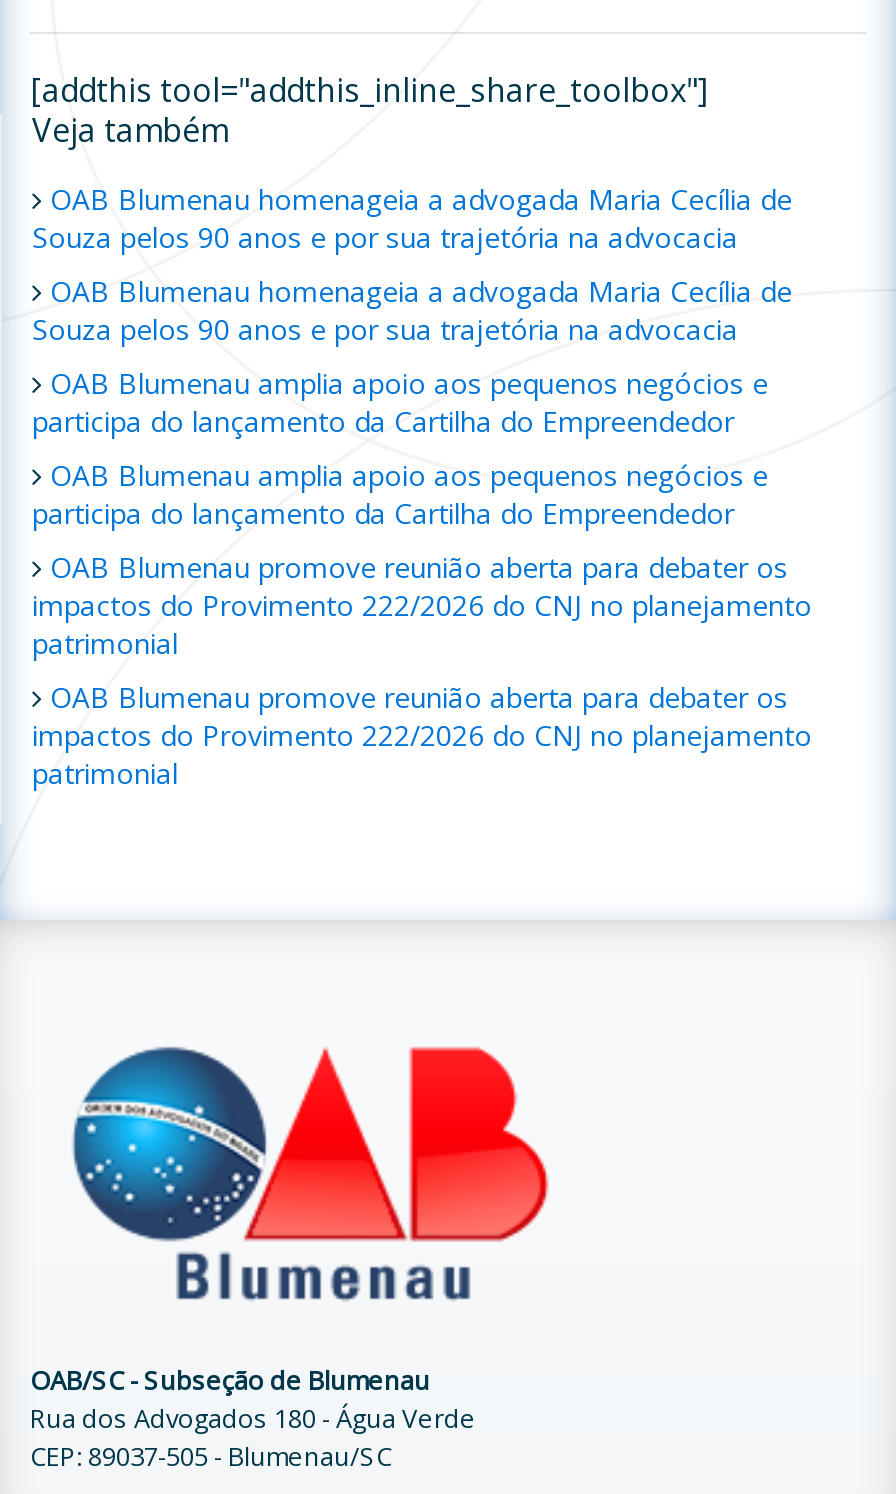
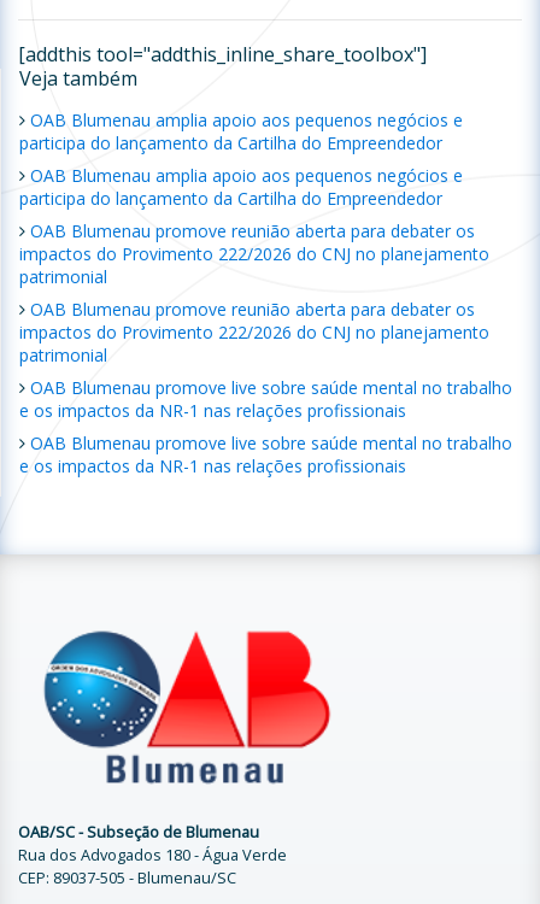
- OAB Blumenau homenageia a advogada Maria Cecília de
- Souza pelos 90 anos e por sua trajetória na advocacia
- OAB Blumenau homenageia a advogada Maria Cecília de
- Souza pelos 90 anos e por sua trajetória na advocacia

moved up: OAB Blumenau amplia apoio aos pequenos negócios e | participa do lançamento da Cartilha do Empreendedor | OAB Blumenau amplia apoio aos pequenos negócios e | ... | impactos do Provimento 222/2026 do CNJ no planejamento | patrimonial

+ OAB Blumenau promove live sobre saúde mental no trabalho
+ e os impactos da NR-1 nas relações profissionais
+ OAB Blumenau promove live sobre saúde mental no trabalho
+ e os impactos da NR-1 nas relações profissionais
